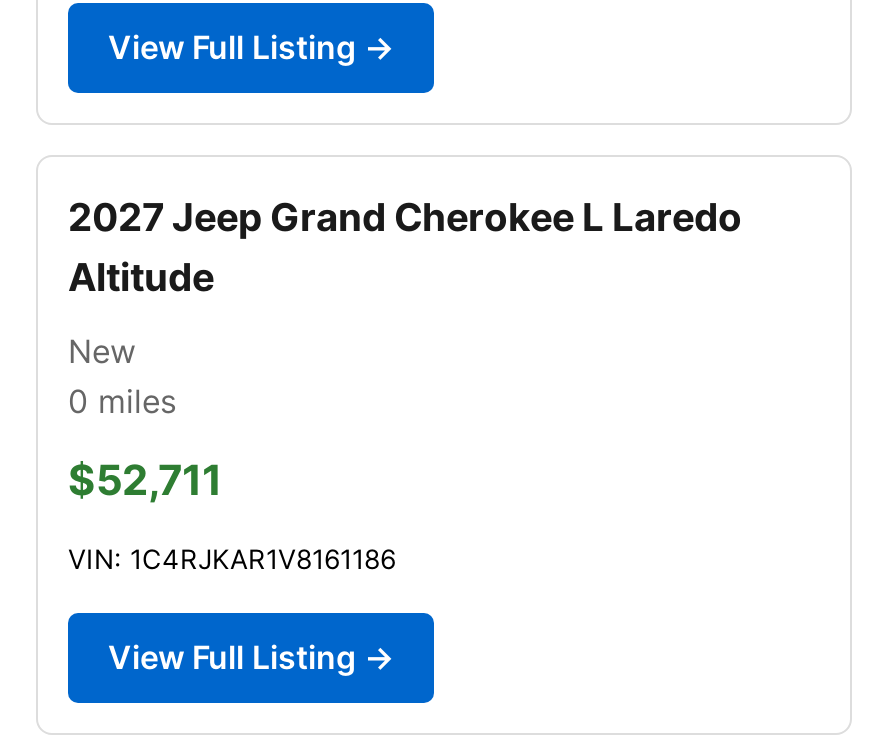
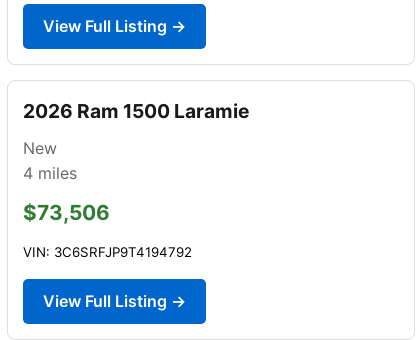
- 2027 Jeep Grand Cherokee L Laredo
- Altitude
+ 2026 Ram 1500 Laramie

- 0 miles
+ 4 miles

- $52,711
+ $73,506

- VIN: 1C4RJKAR1V8161186
+ VIN: 3C6SRFJP9T4194792
